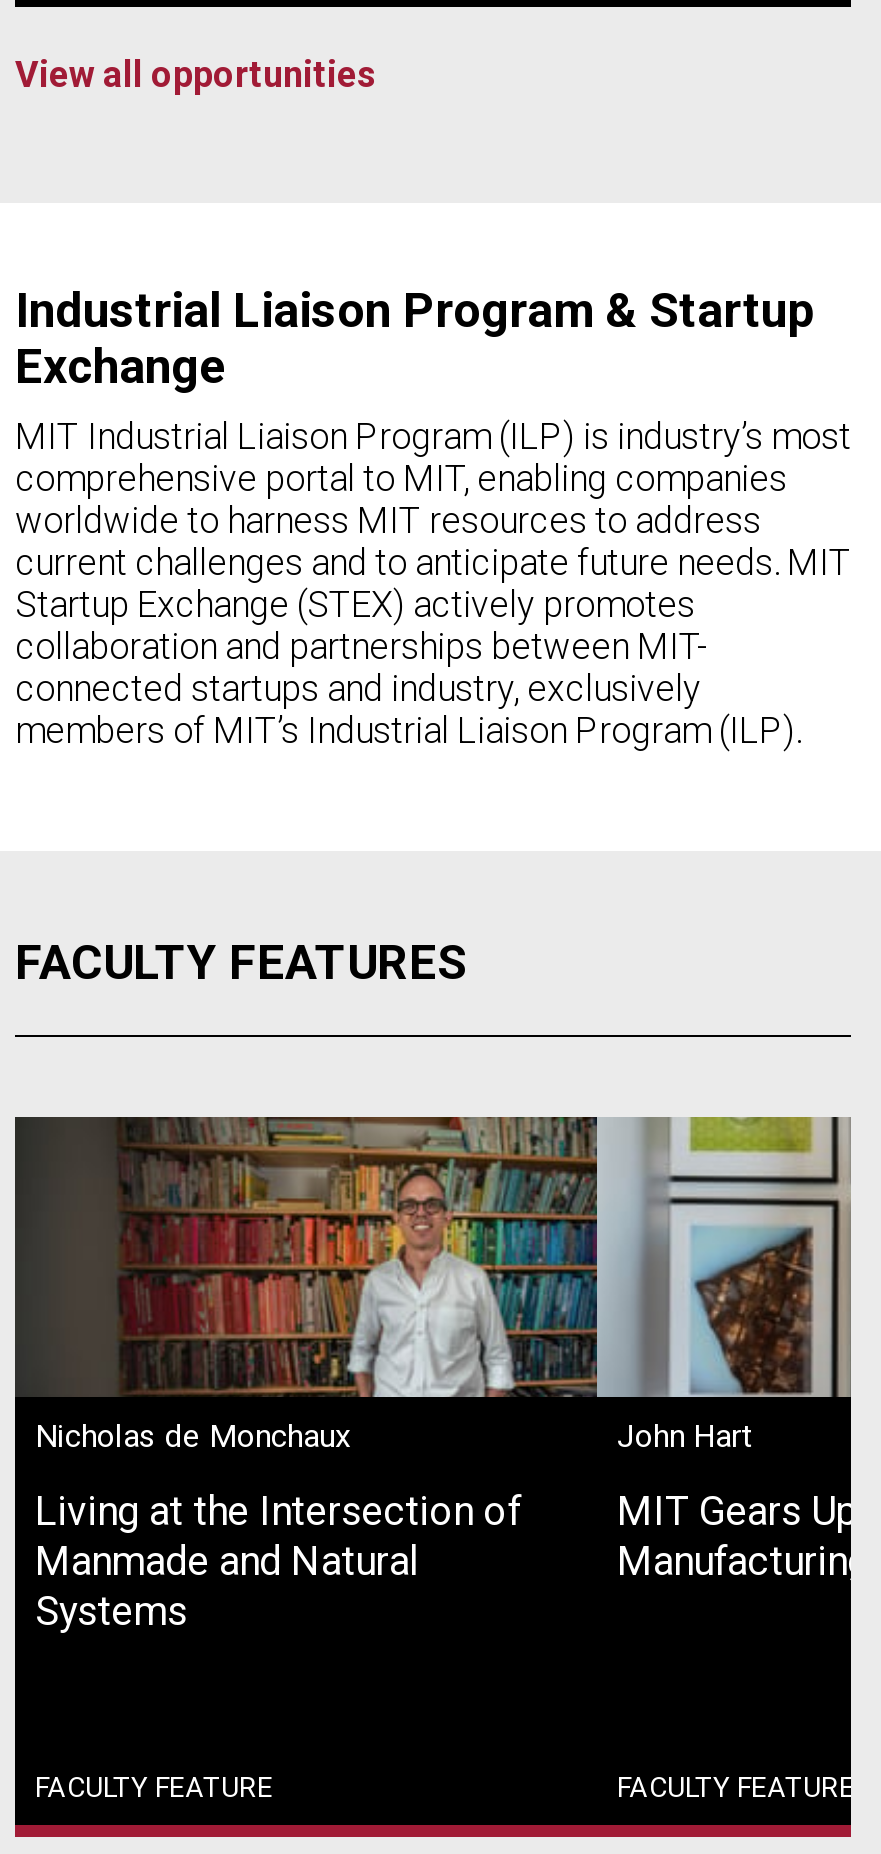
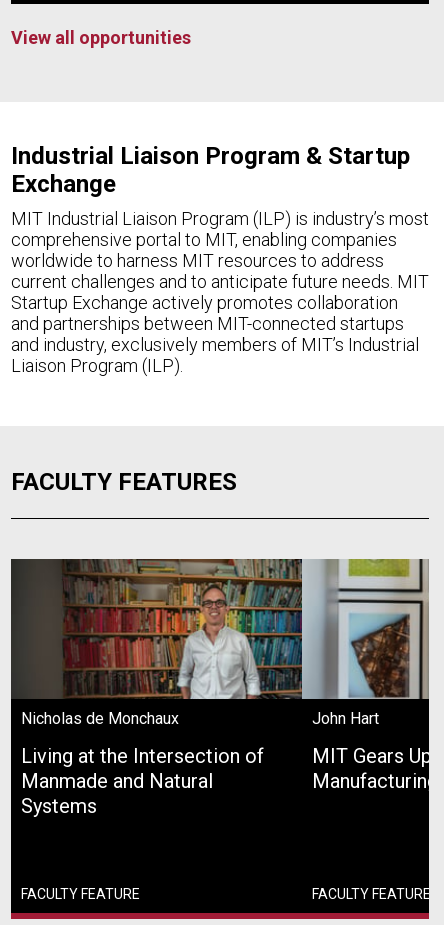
- Startup Exchange (STEX) actively promotes
- collaboration and partnerships between MIT-
- connected startups and industry, exclusively
- members of MIT’s Industrial Liaison Program (ILP).
+ Startup Exchange actively promotes collaboration
+ and partnerships between MIT-connected startups
+ and industry, exclusively members of MIT’s Industrial
+ Liaison Program (ILP).
